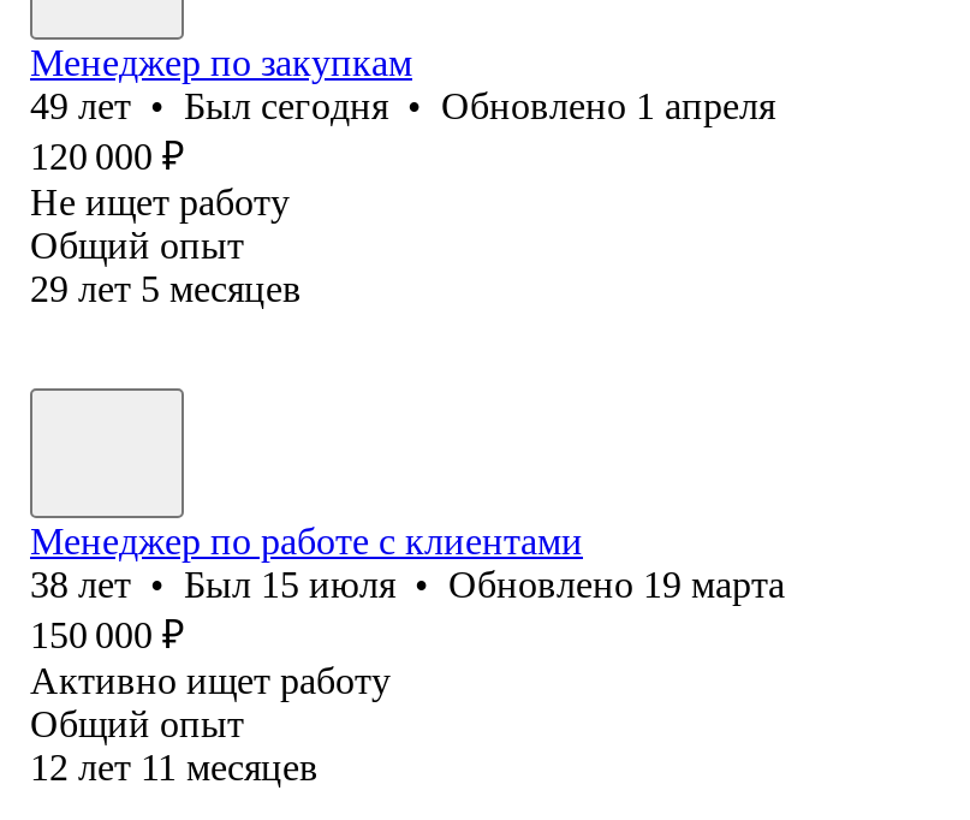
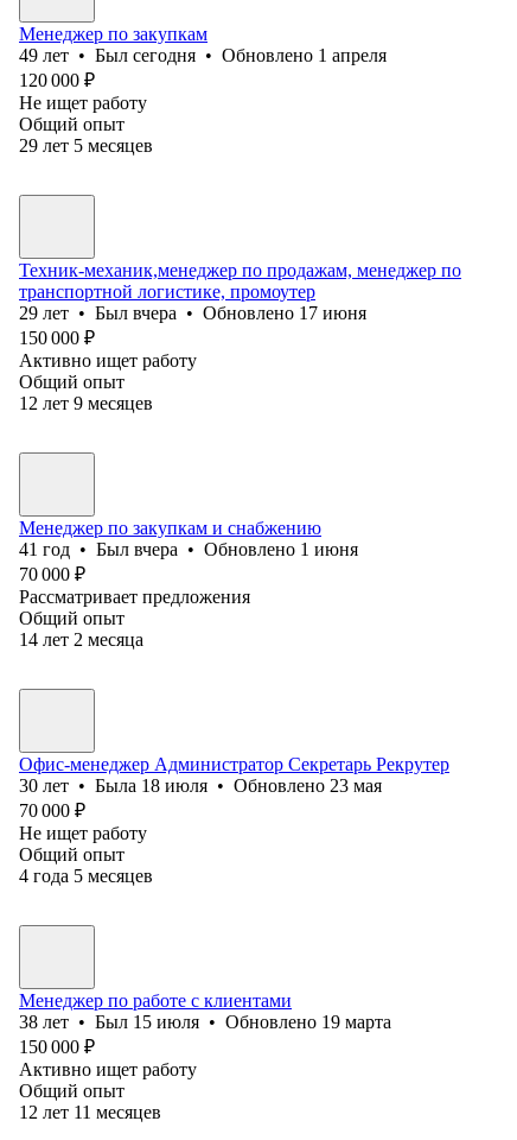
+ Техник-механик,менеджер по продажам, менеджер по
+ транспортной логистике, промоутер
+ 29 лет • Был вчера • Обновлено 17 июня
+ 150 000 ₽
+ Активно ищет работу
+ Общий опыт
+ 12 лет 9 месяцев

+ Менеджер по закупкам и снабжению
+ 41 год • Был вчера • Обновлено 1 июня
+ 70 000 ₽
+ Рассматривает предложения
+ Общий опыт
+ 14 лет 2 месяца

+ Офис-менеджер Администратор Секретарь Рекрутер
+ 30 лет • Была 18 июля • Обновлено 23 мая
+ 70 000 ₽
+ Не ищет работу
+ Общий опыт
+ 4 года 5 месяцев
